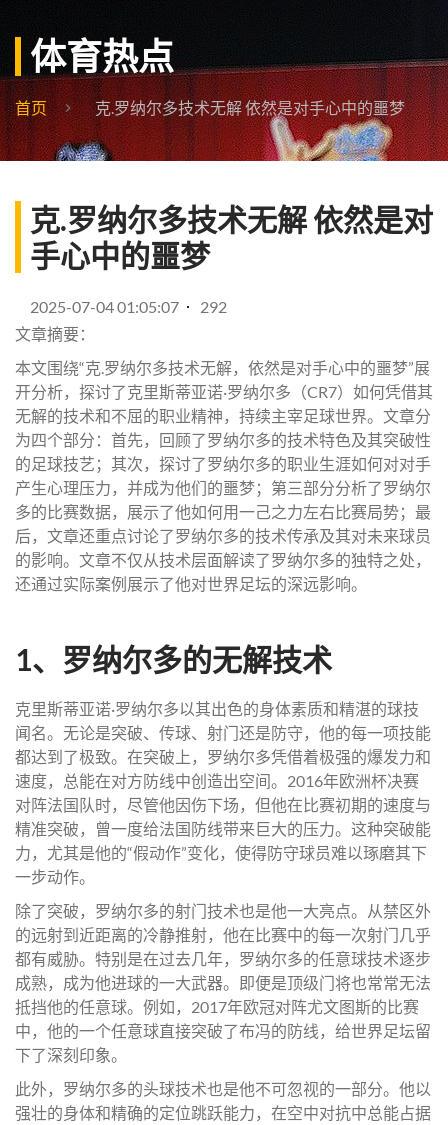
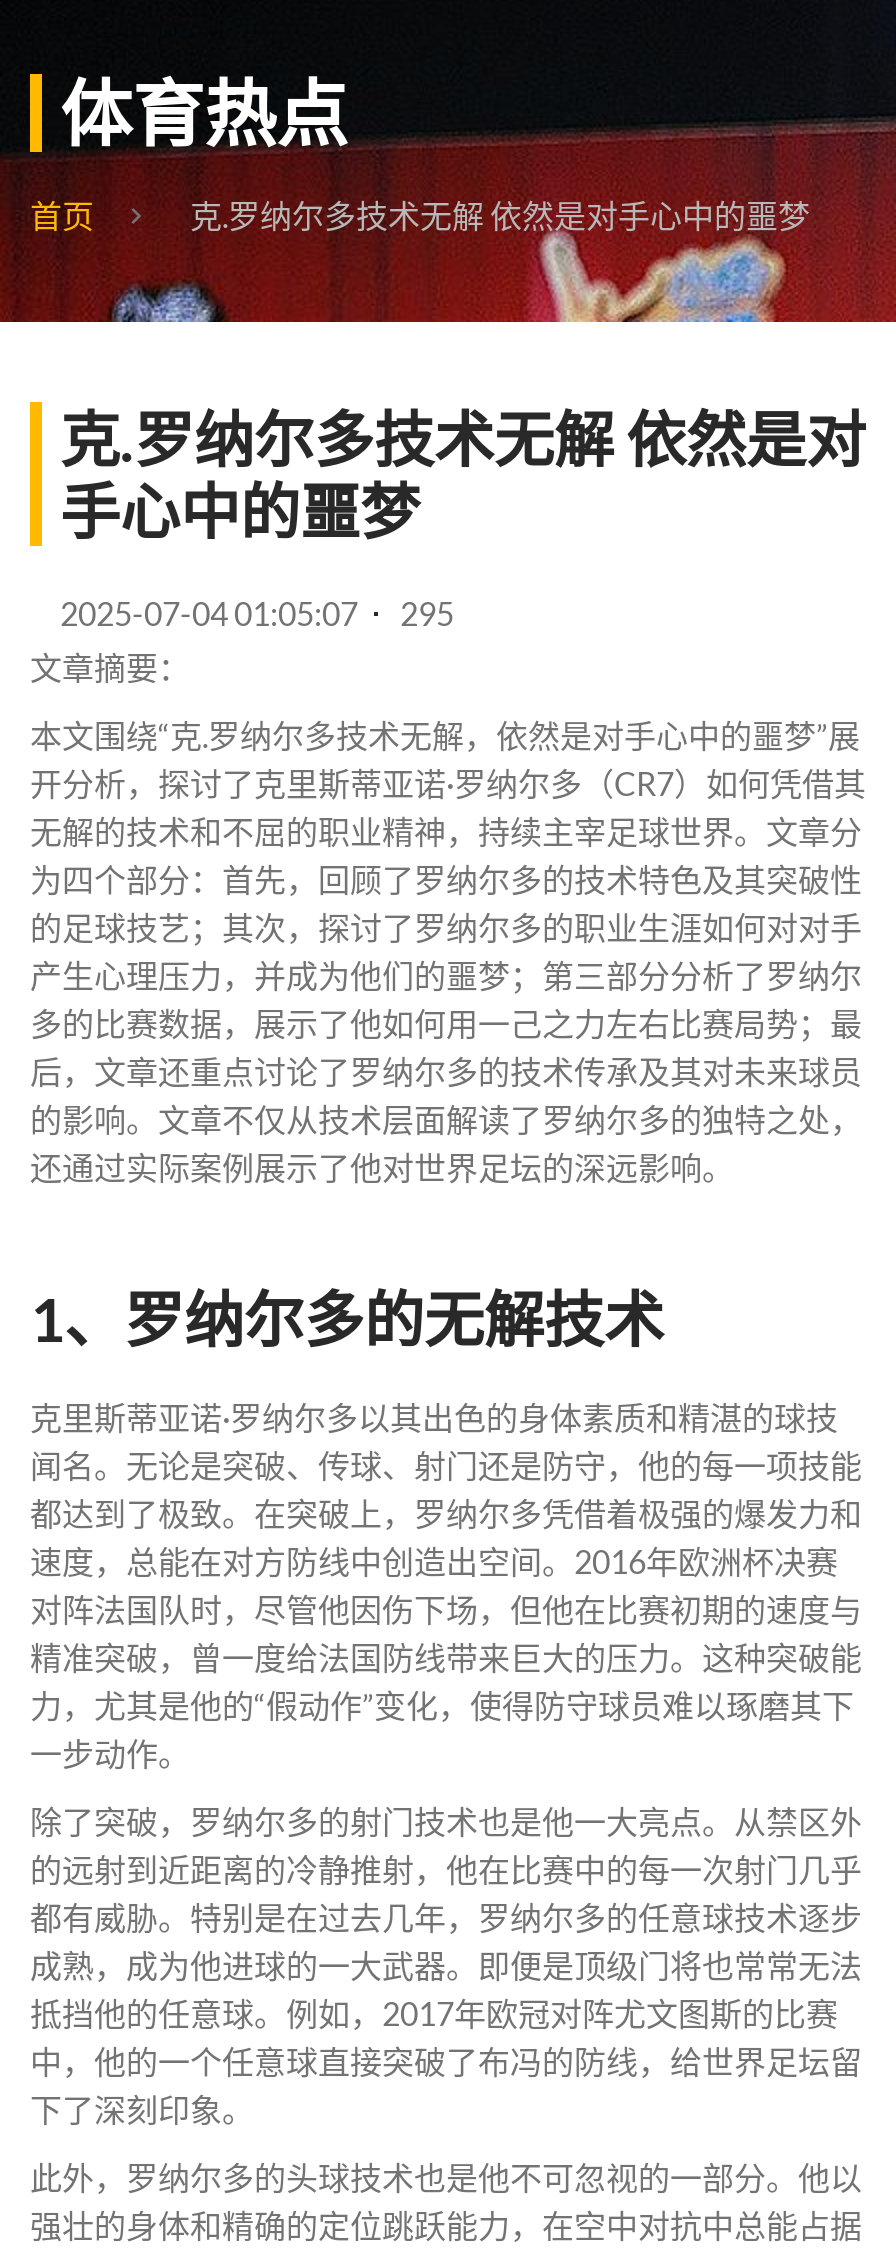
- 2025-07-04 01:05:07 292
+ 2025-07-04 01:05:07 295
